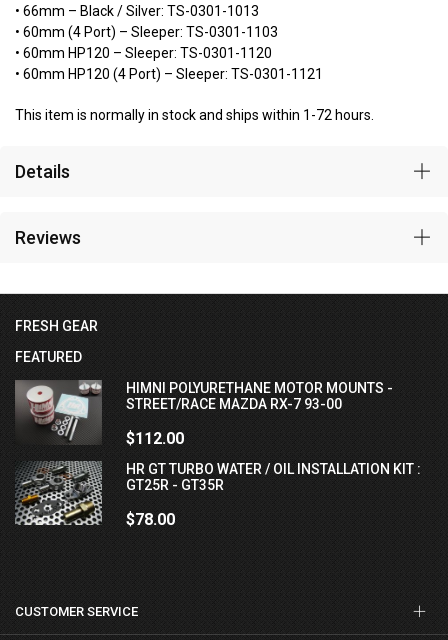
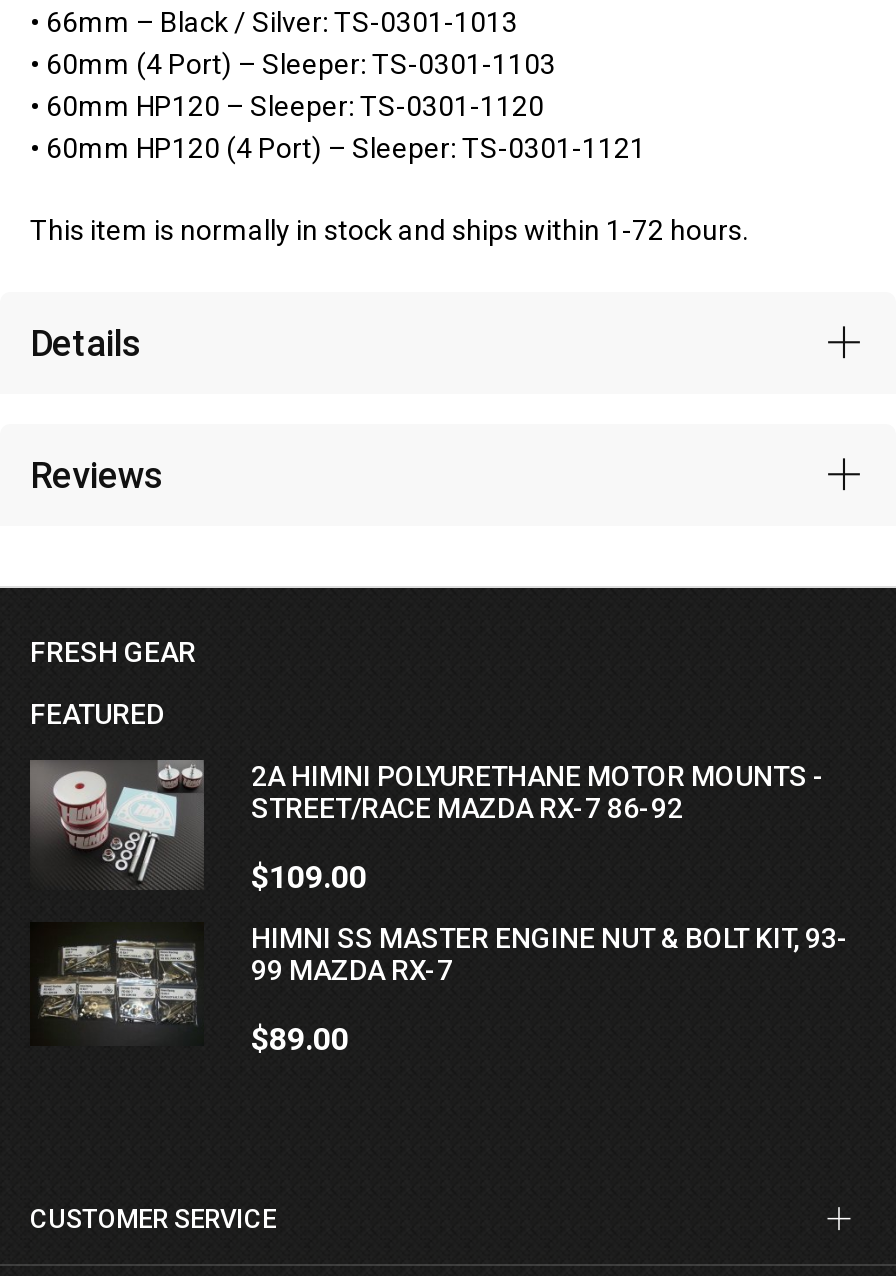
- HIMNI POLYURETHANE MOTOR MOUNTS -
- STREET/RACE MAZDA RX-7 93-00
+ 2A HIMNI POLYURETHANE MOTOR MOUNTS -
+ STREET/RACE MAZDA RX-7 86-92

- $112.00
+ $109.00

- [image]
- HR GT TURBO WATER / OIL INSTALLATION KIT :
- GT25R - GT35R
+ [image]
+ HIMNI SS MASTER ENGINE NUT & BOLT KIT, 93-
+ 99 MAZDA RX-7

- $78.00
+ $89.00
